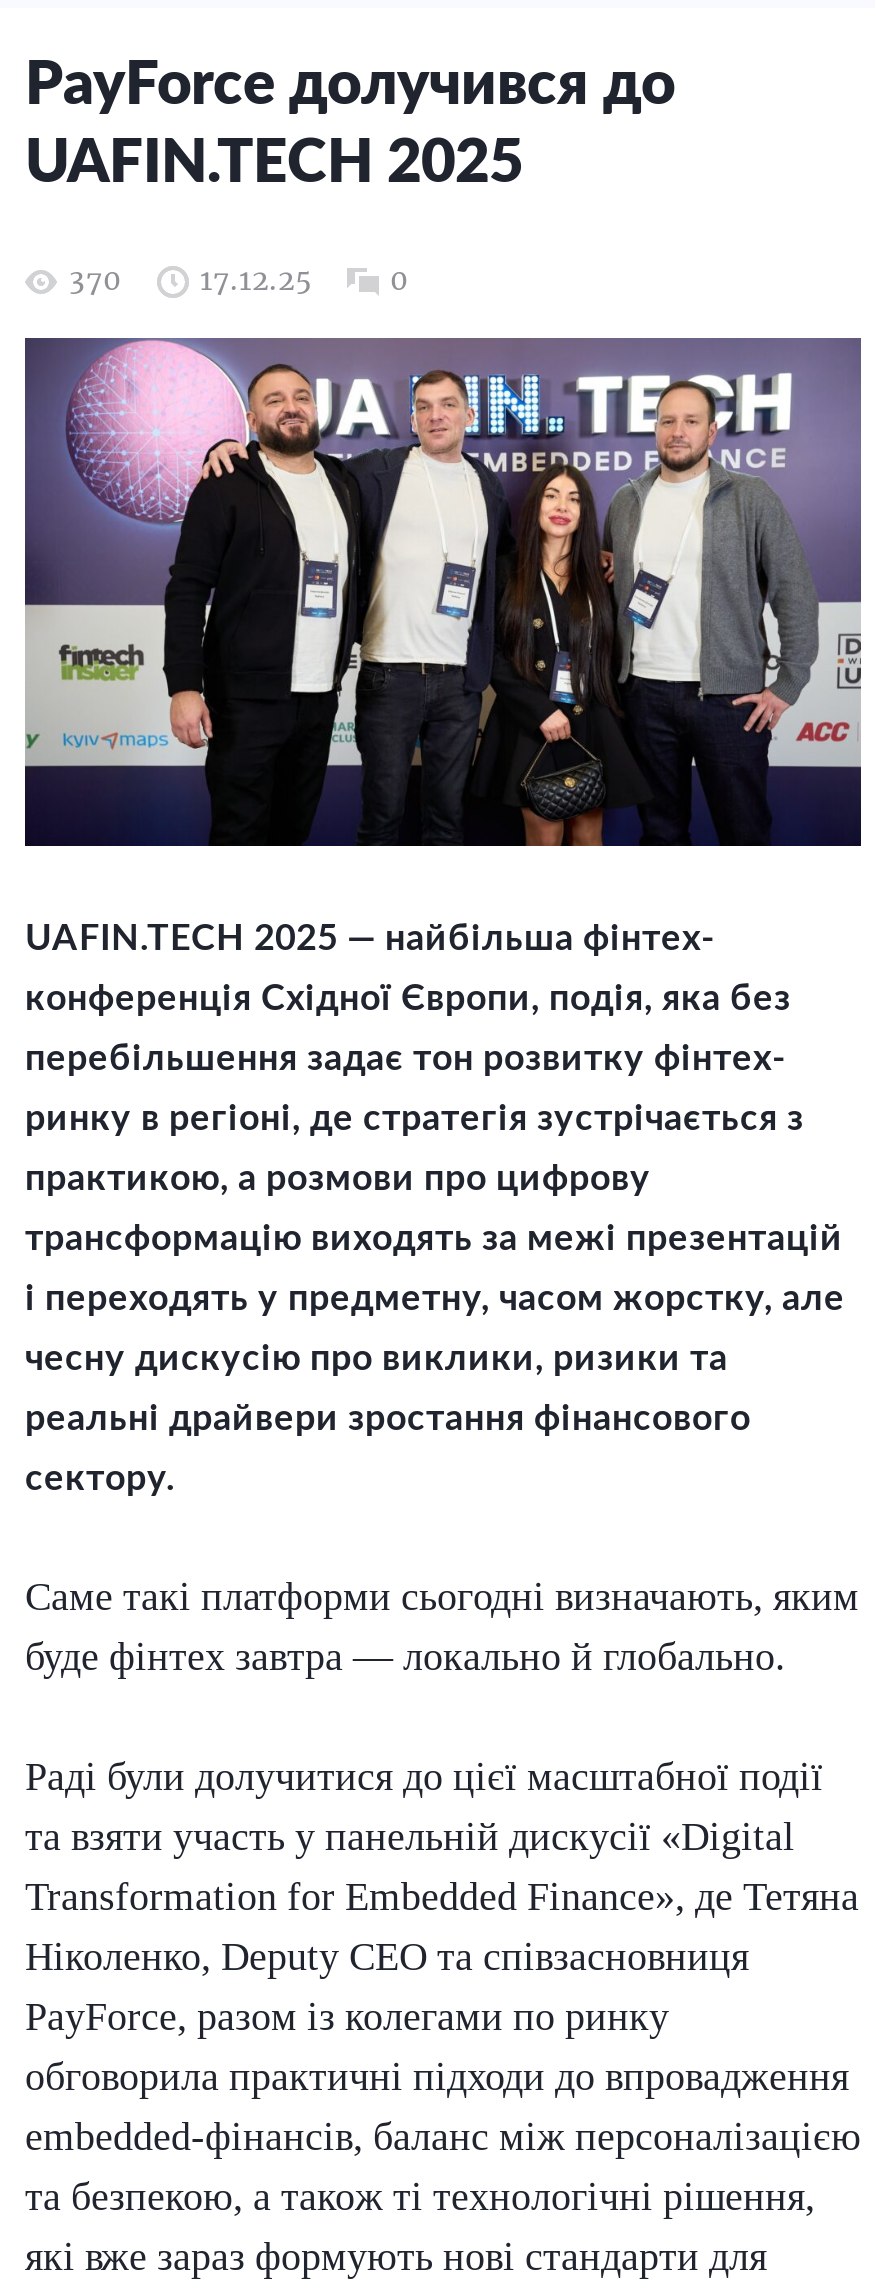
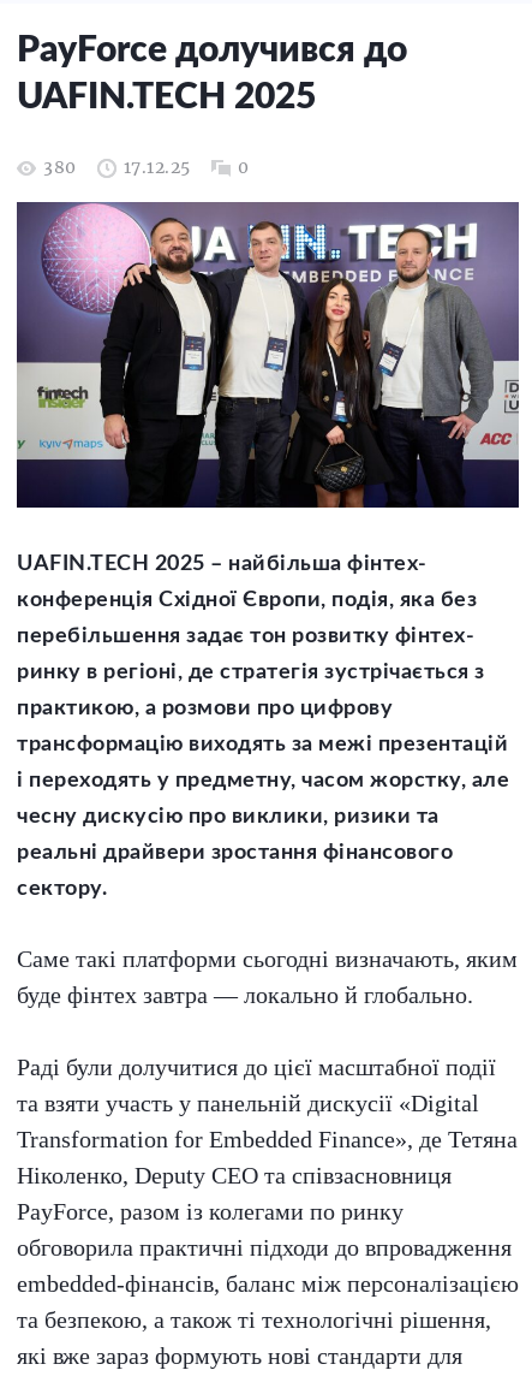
- 370
+ 380

- UAFIN.TECH 2025 — найбільша фінтех-
+ UAFIN.TECH 2025 – найбільша фінтех-
